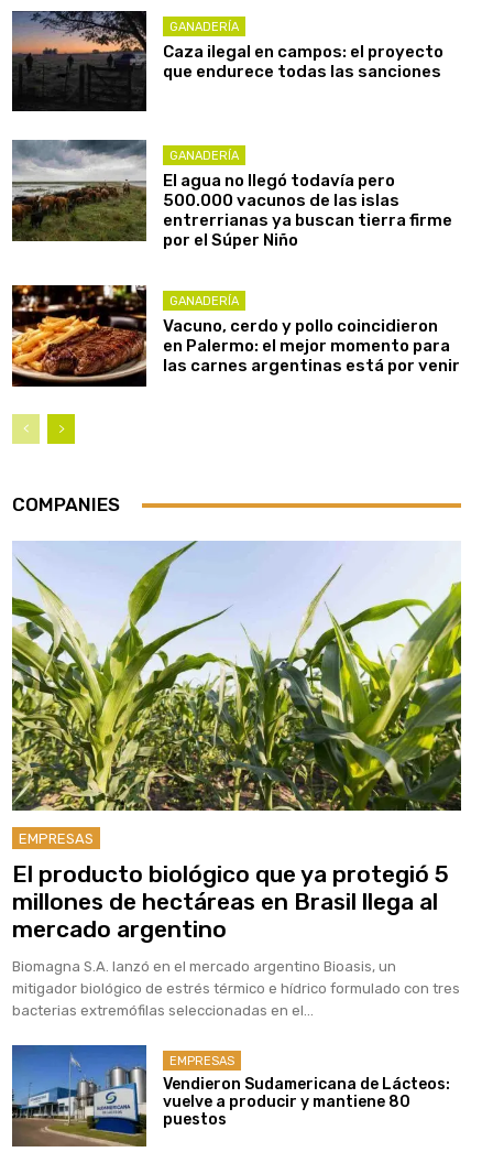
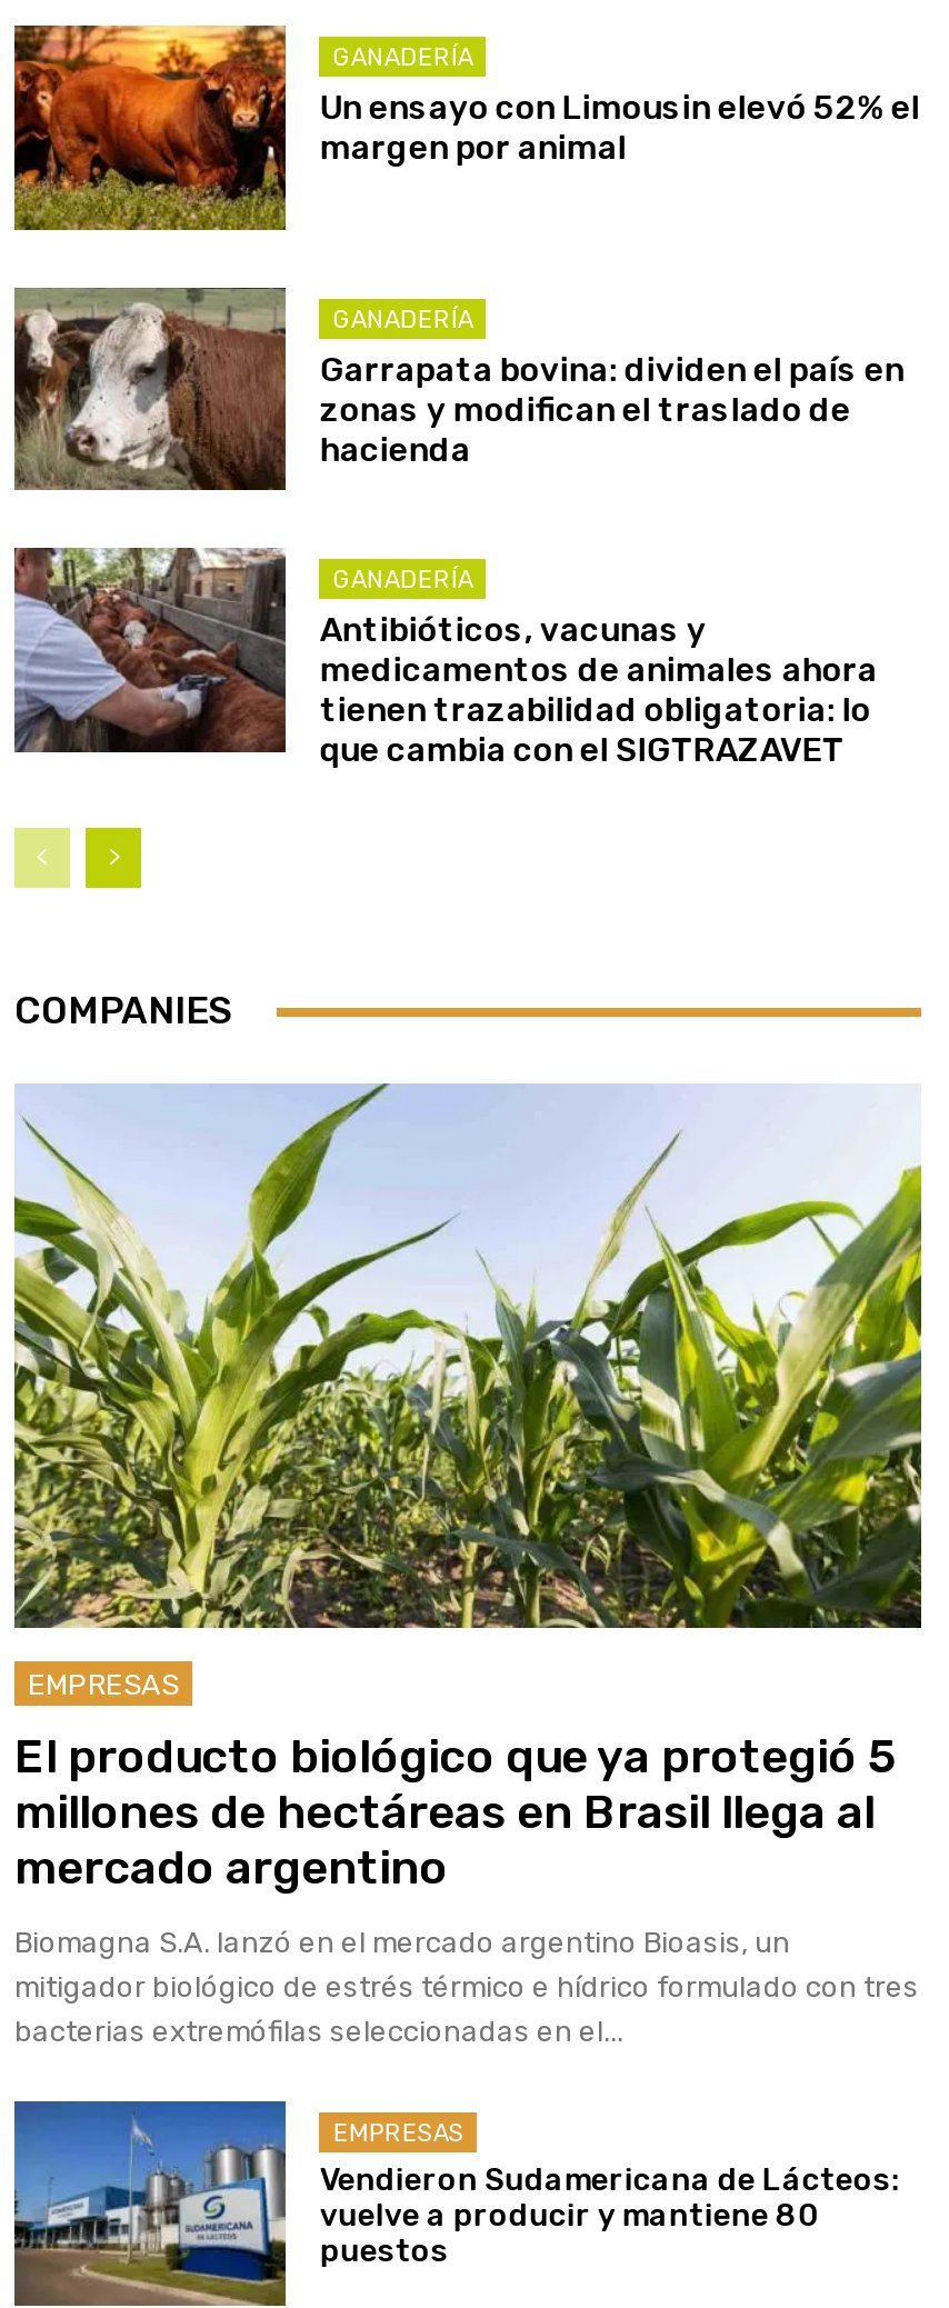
- [image]
- Caza ilegal en campos: el proyecto
- que endurece todas las sanciones
+ [image]
+ Un ensayo con Limousin elevó 52% el
+ margen por animal

- [image]
- El agua no llegó todavía pero
- 500.000 vacunos de las islas
- entrerrianas ya buscan tierra firme
- por el Súper Niño
+ [image]
+ Garrapata bovina: dividen el país en
+ zonas y modifican el traslado de
+ hacienda

- [image]
- Vacuno, cerdo y pollo coincidieron
- en Palermo: el mejor momento para
- las carnes argentinas está por venir
+ [image]
+ Antibióticos, vacunas y
+ medicamentos de animales ahora
+ tienen trazabilidad obligatoria: lo
+ que cambia con el SIGTRAZAVET
